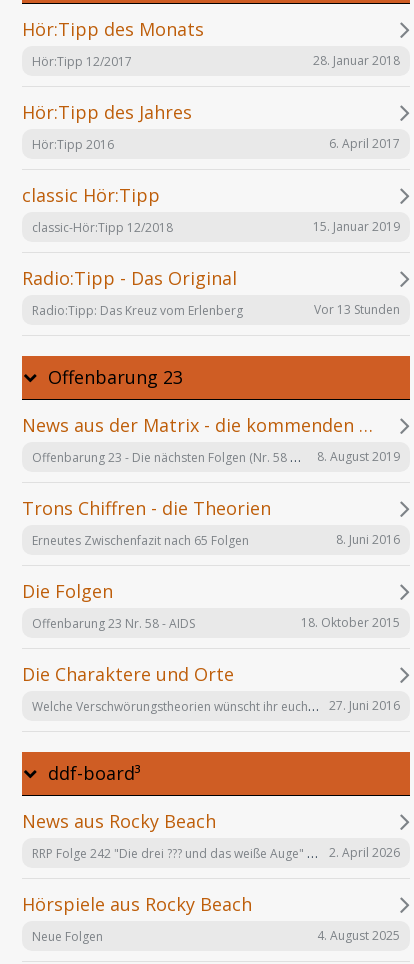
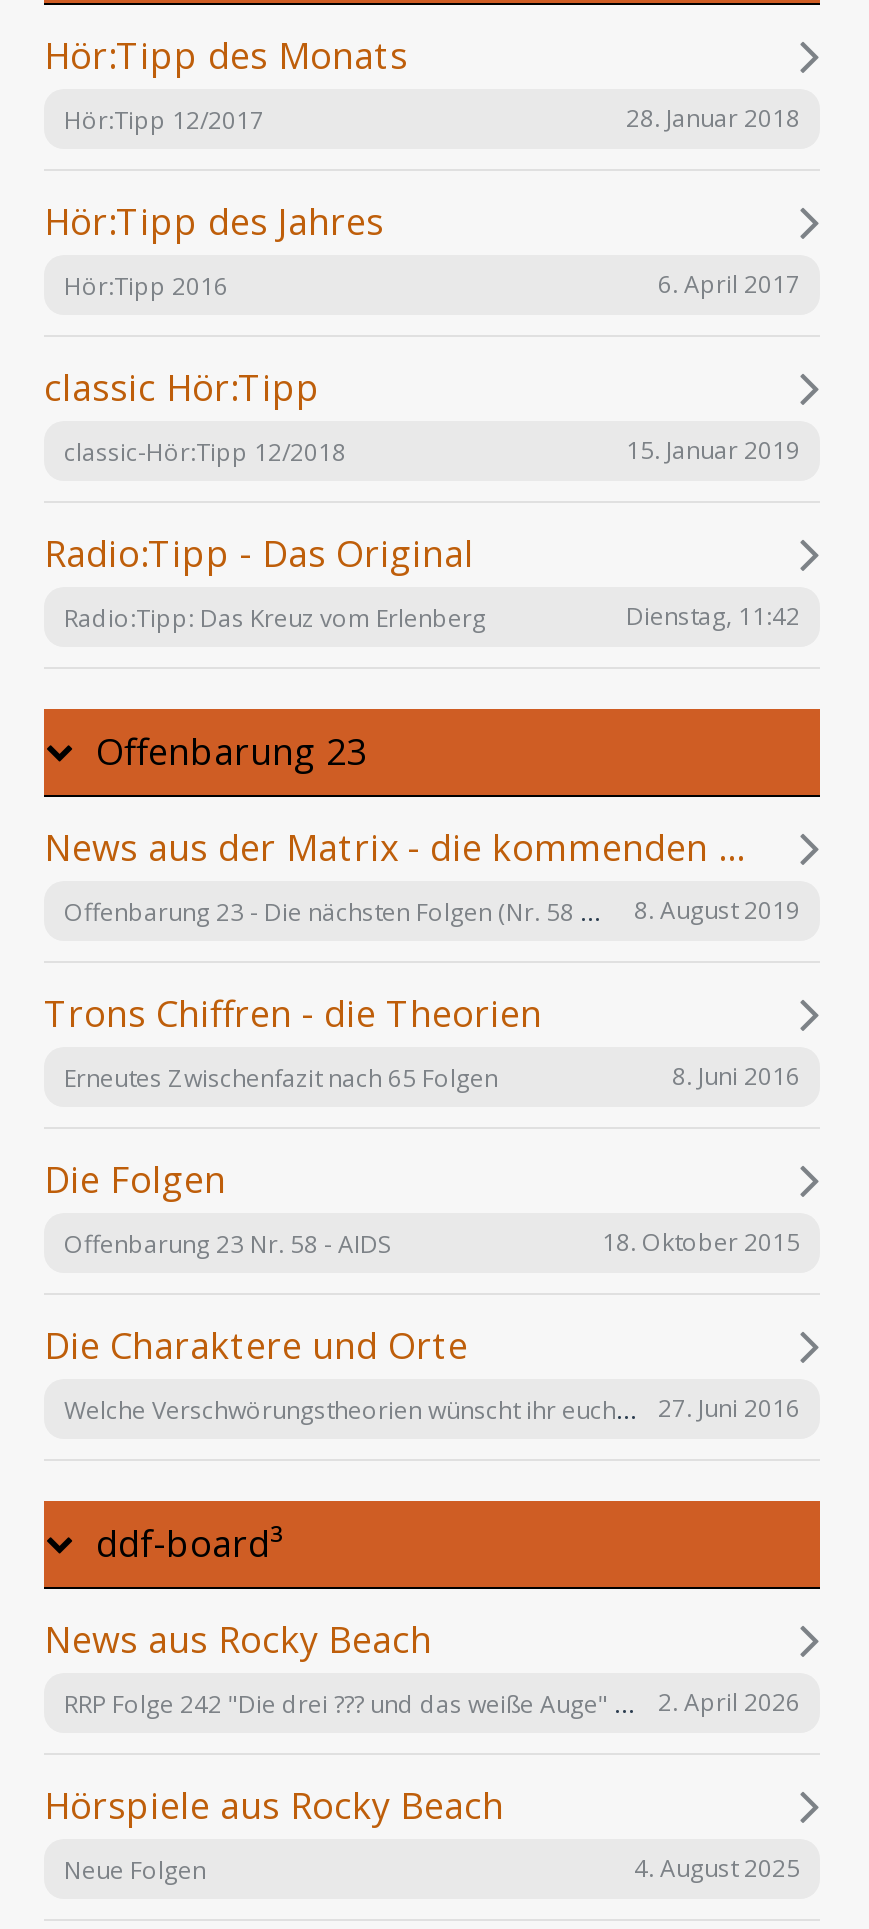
- Vor 13 Stunden
+ Dienstag, 11:42
